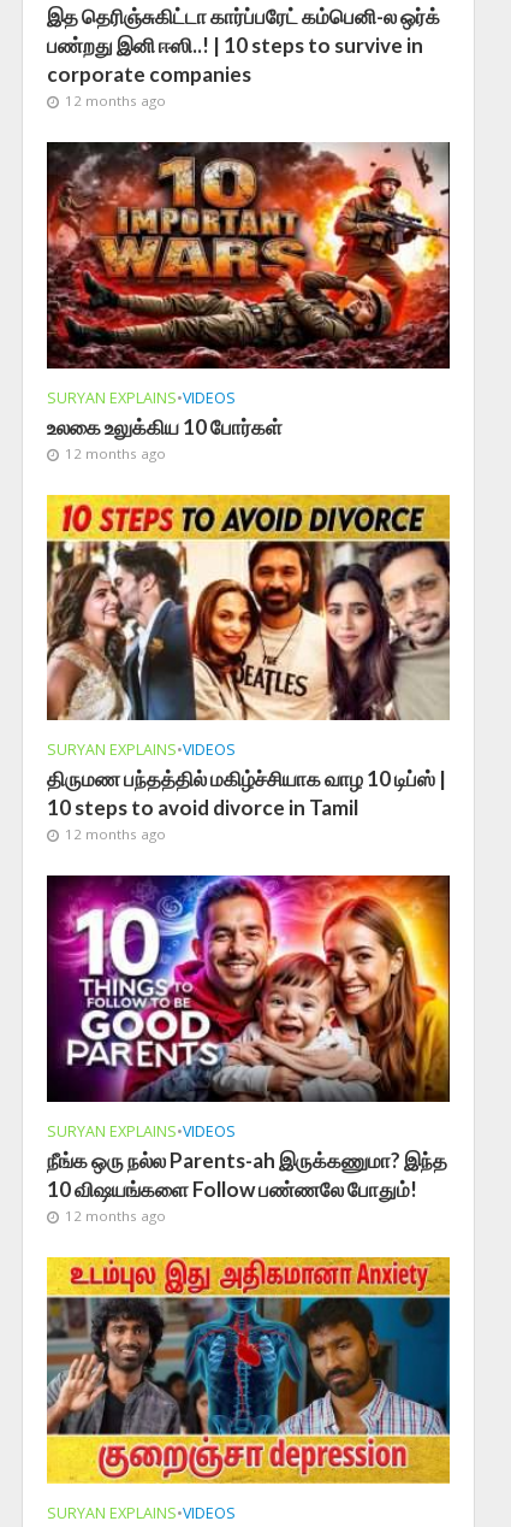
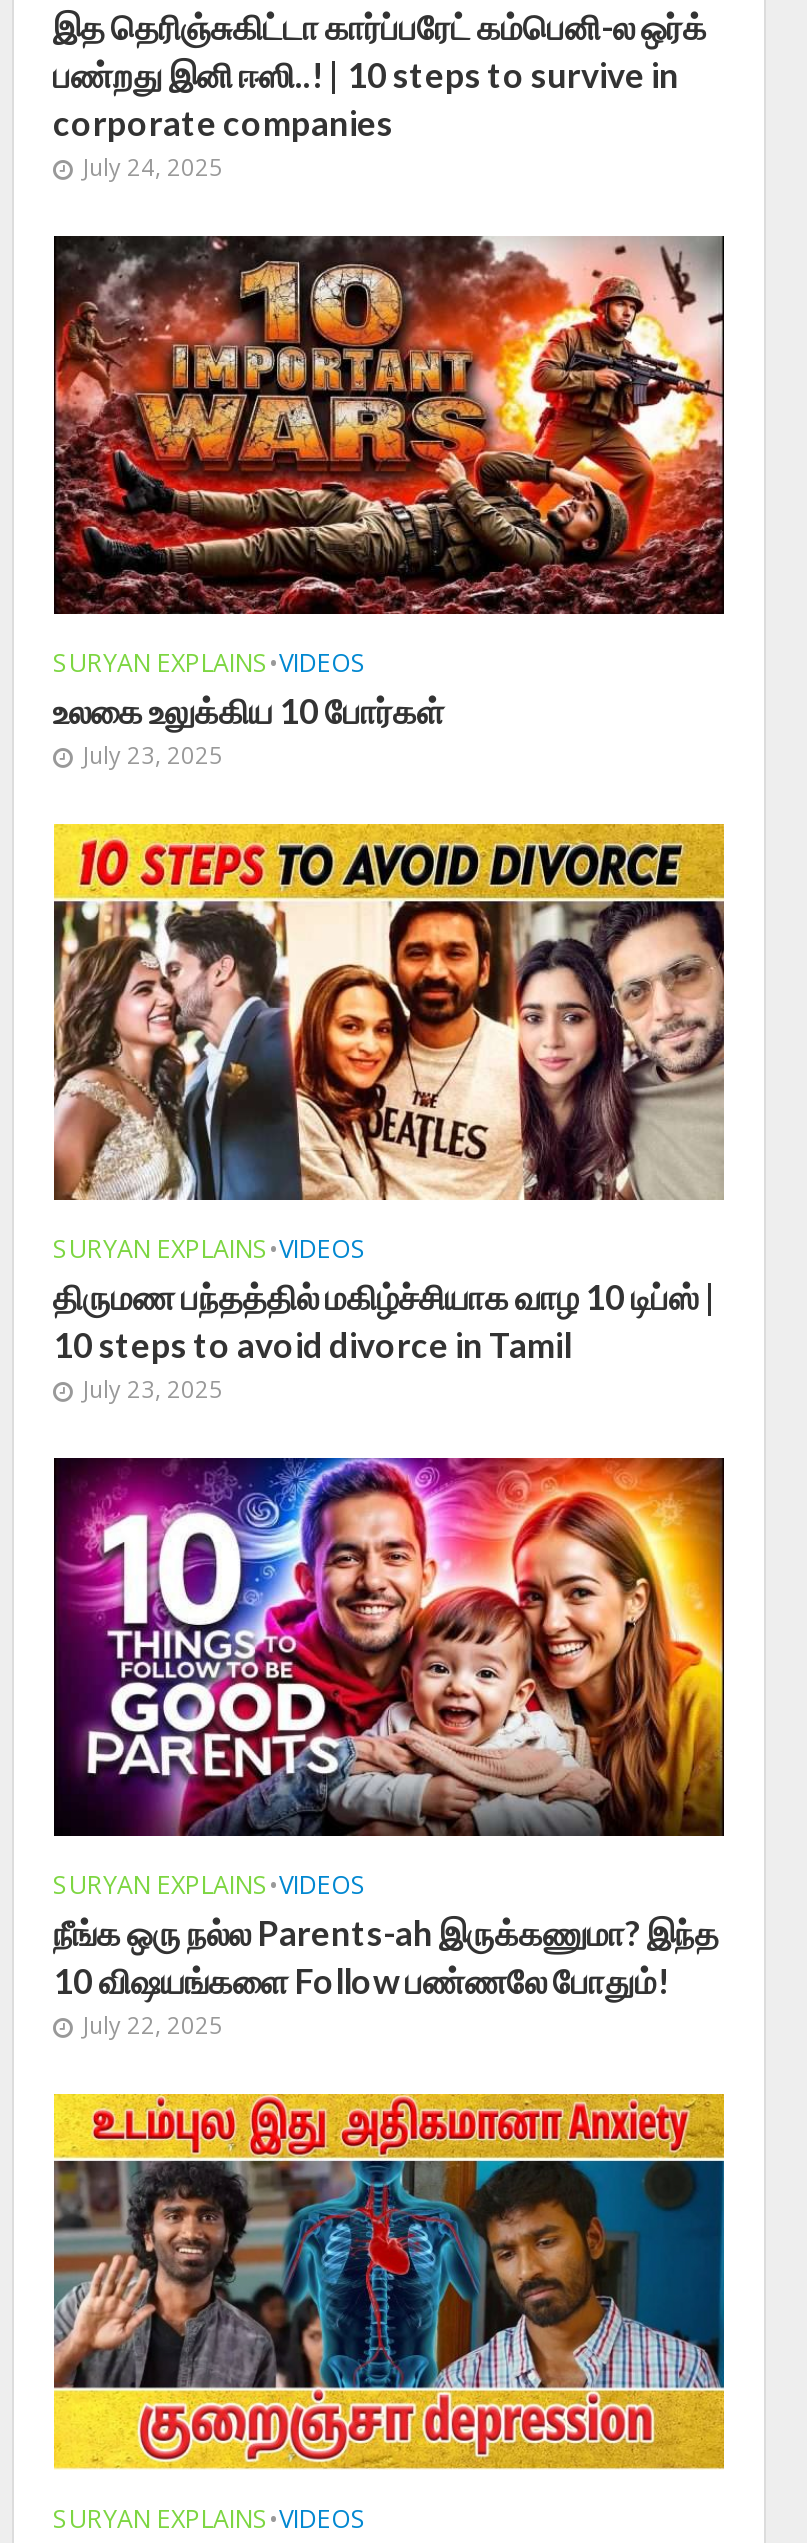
- 12 months ago
+ July 24, 2025

- 12 months ago
+ July 23, 2025

- 12 months ago
+ July 23, 2025

- 12 months ago
+ July 22, 2025
